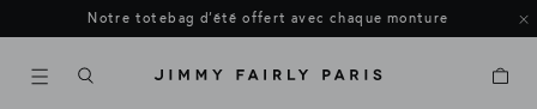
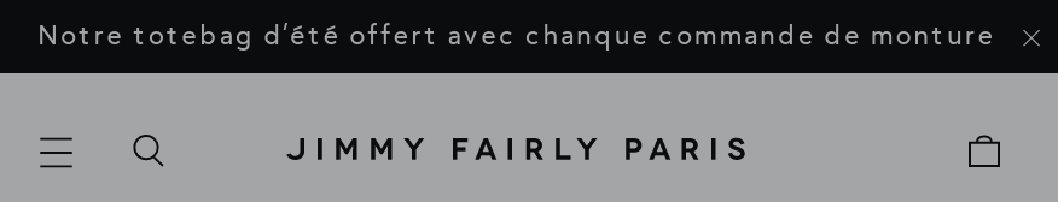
- Notre totebag d’été offert avec chaque monture
+ Notre totebag d’été offert avec chanque commande de monture
